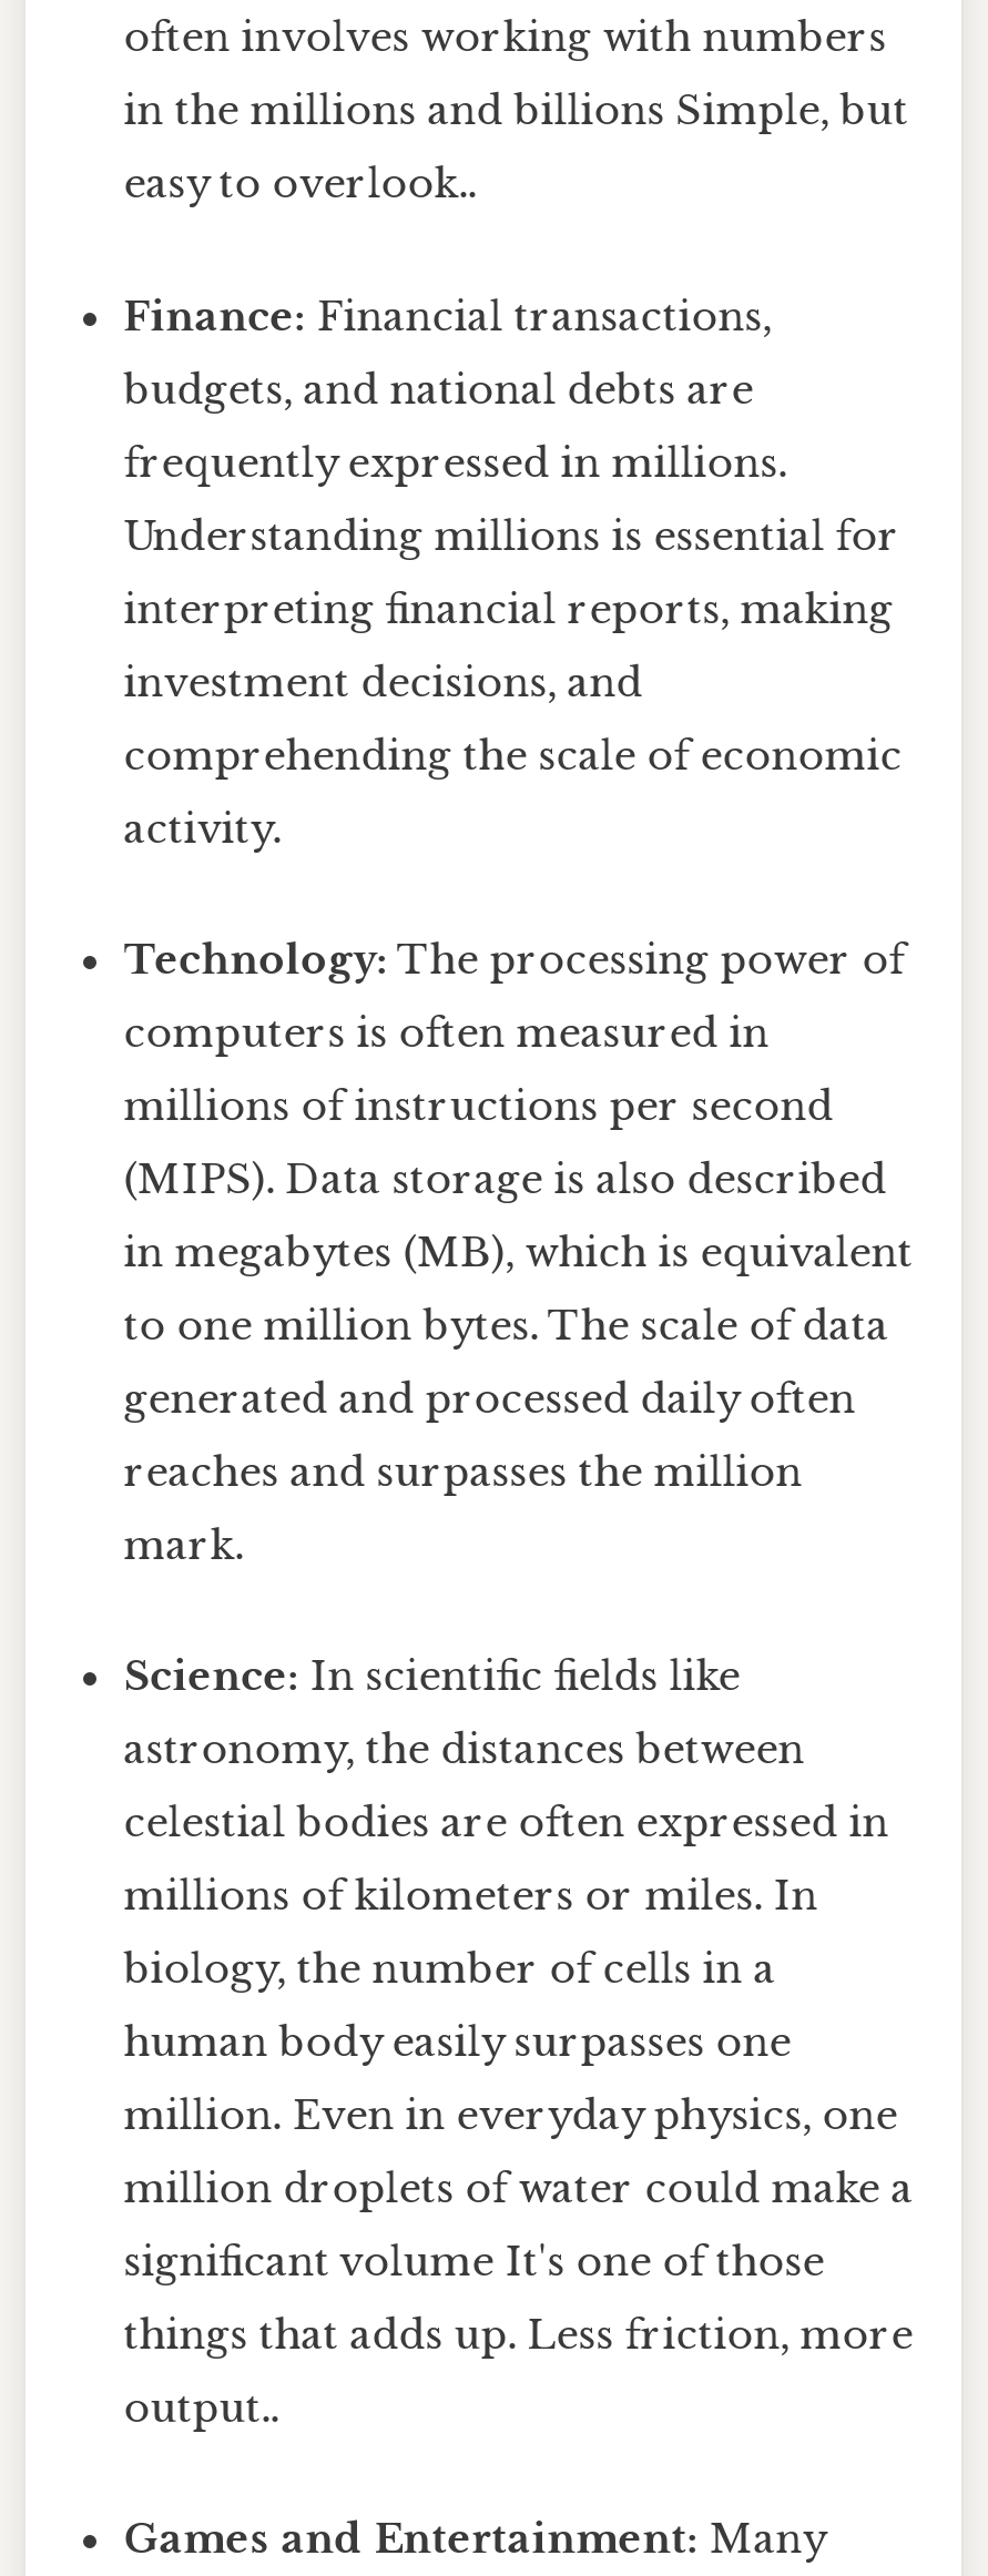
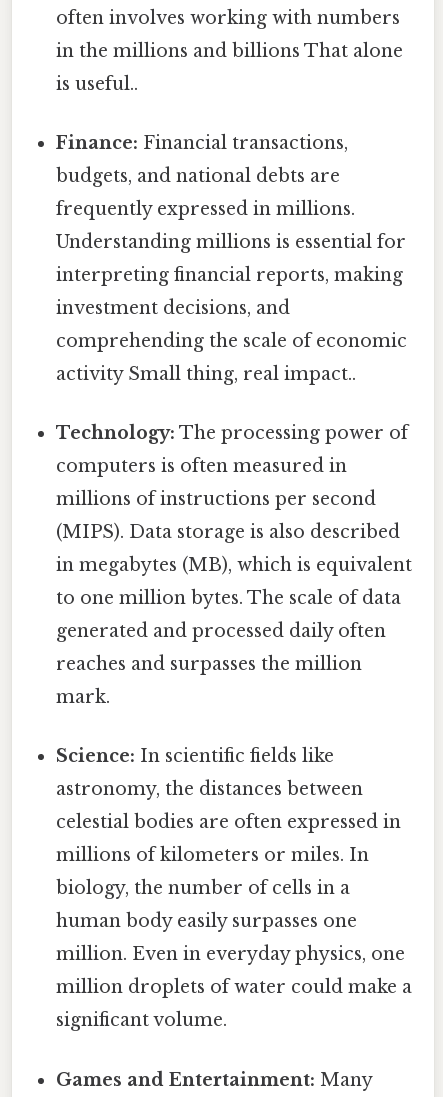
- in the millions and billions Simple, but
+ in the millions and billions That alone

- easy to overlook..
+ is useful..

- activity.
+ activity Small thing, real impact..

- significant volume It's one of those
- things that adds up. Less friction, more
- output..
+ significant volume.
